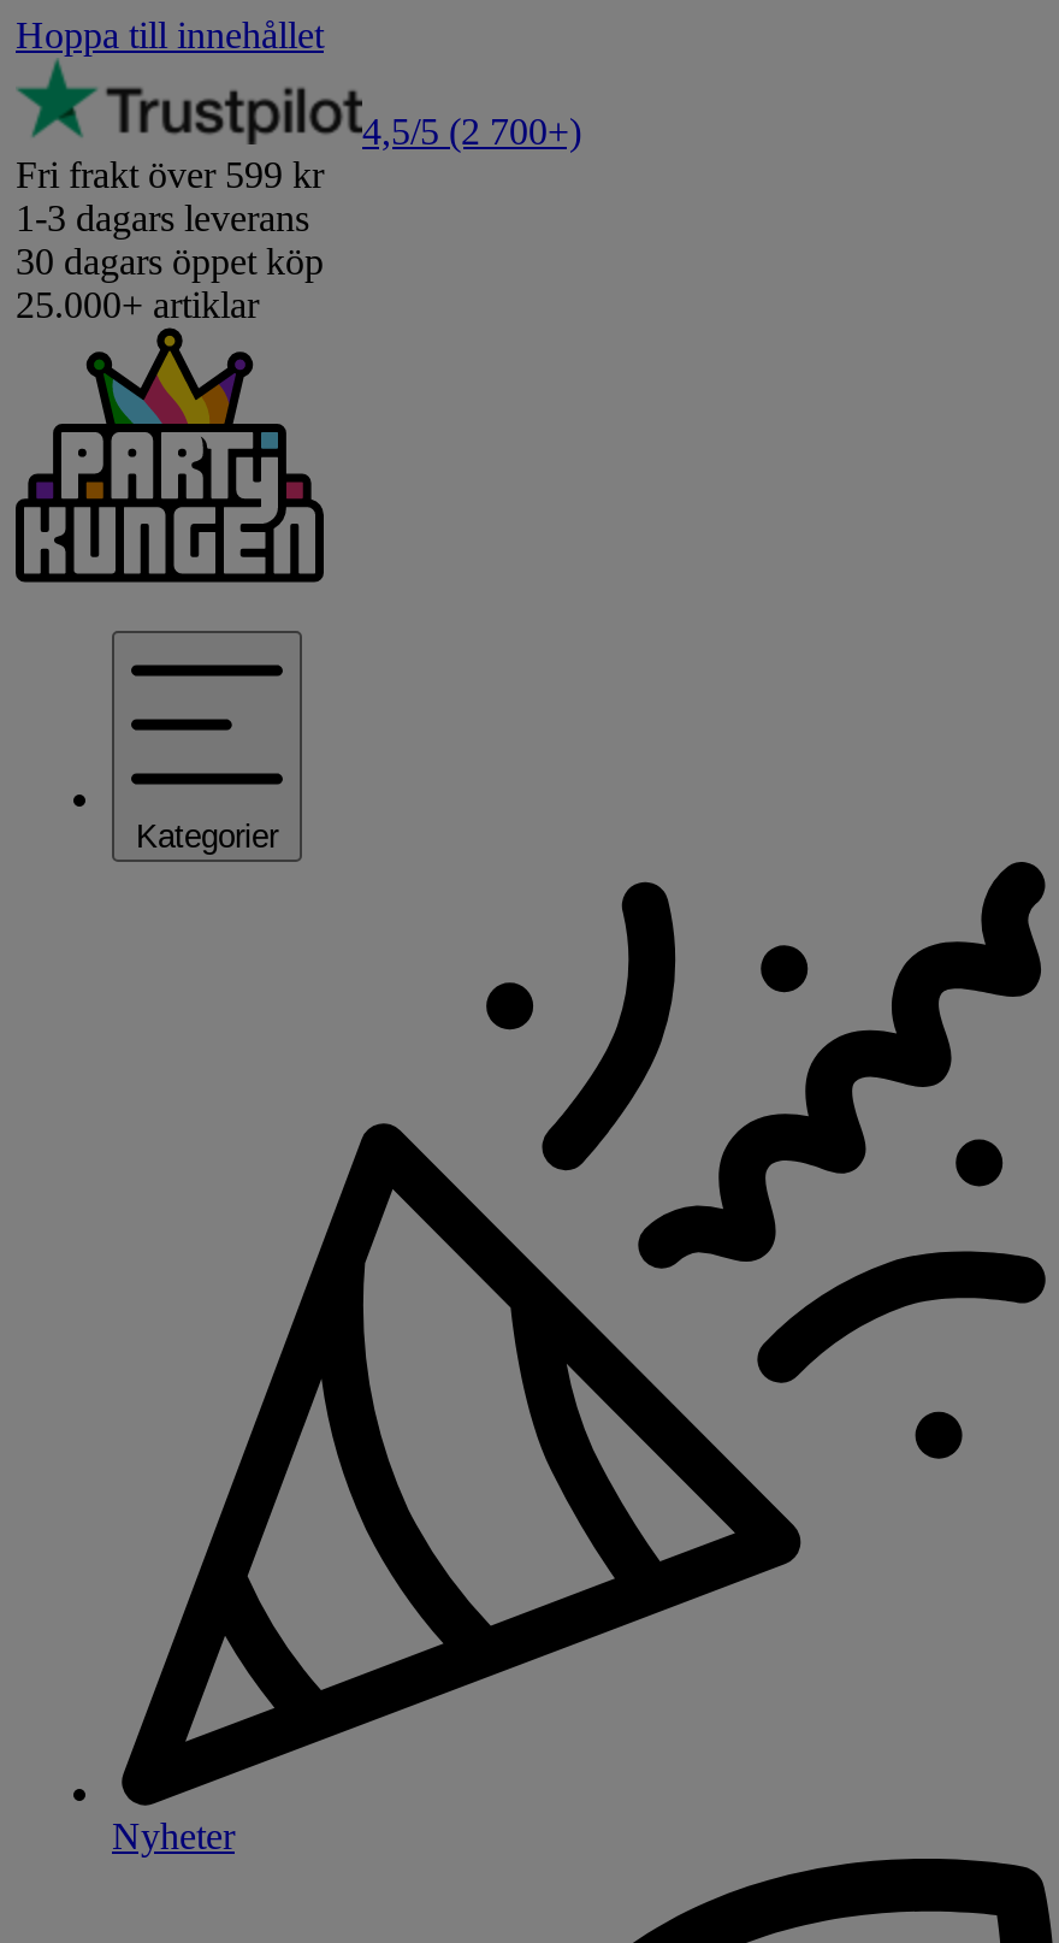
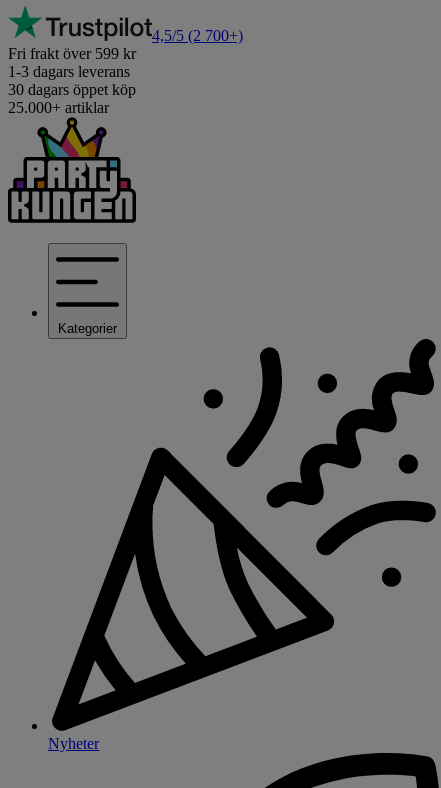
- Hoppa till innehållet
